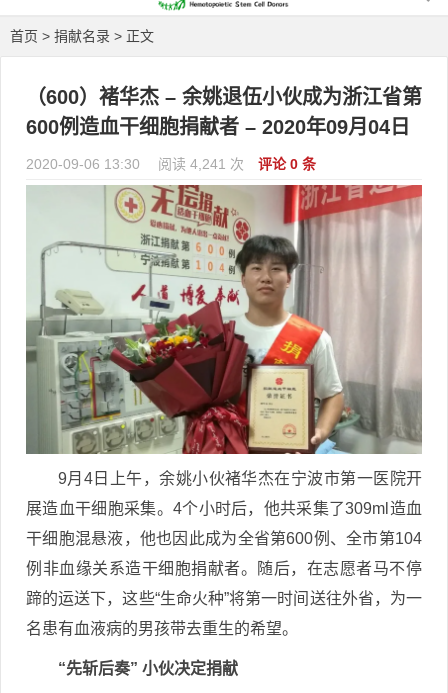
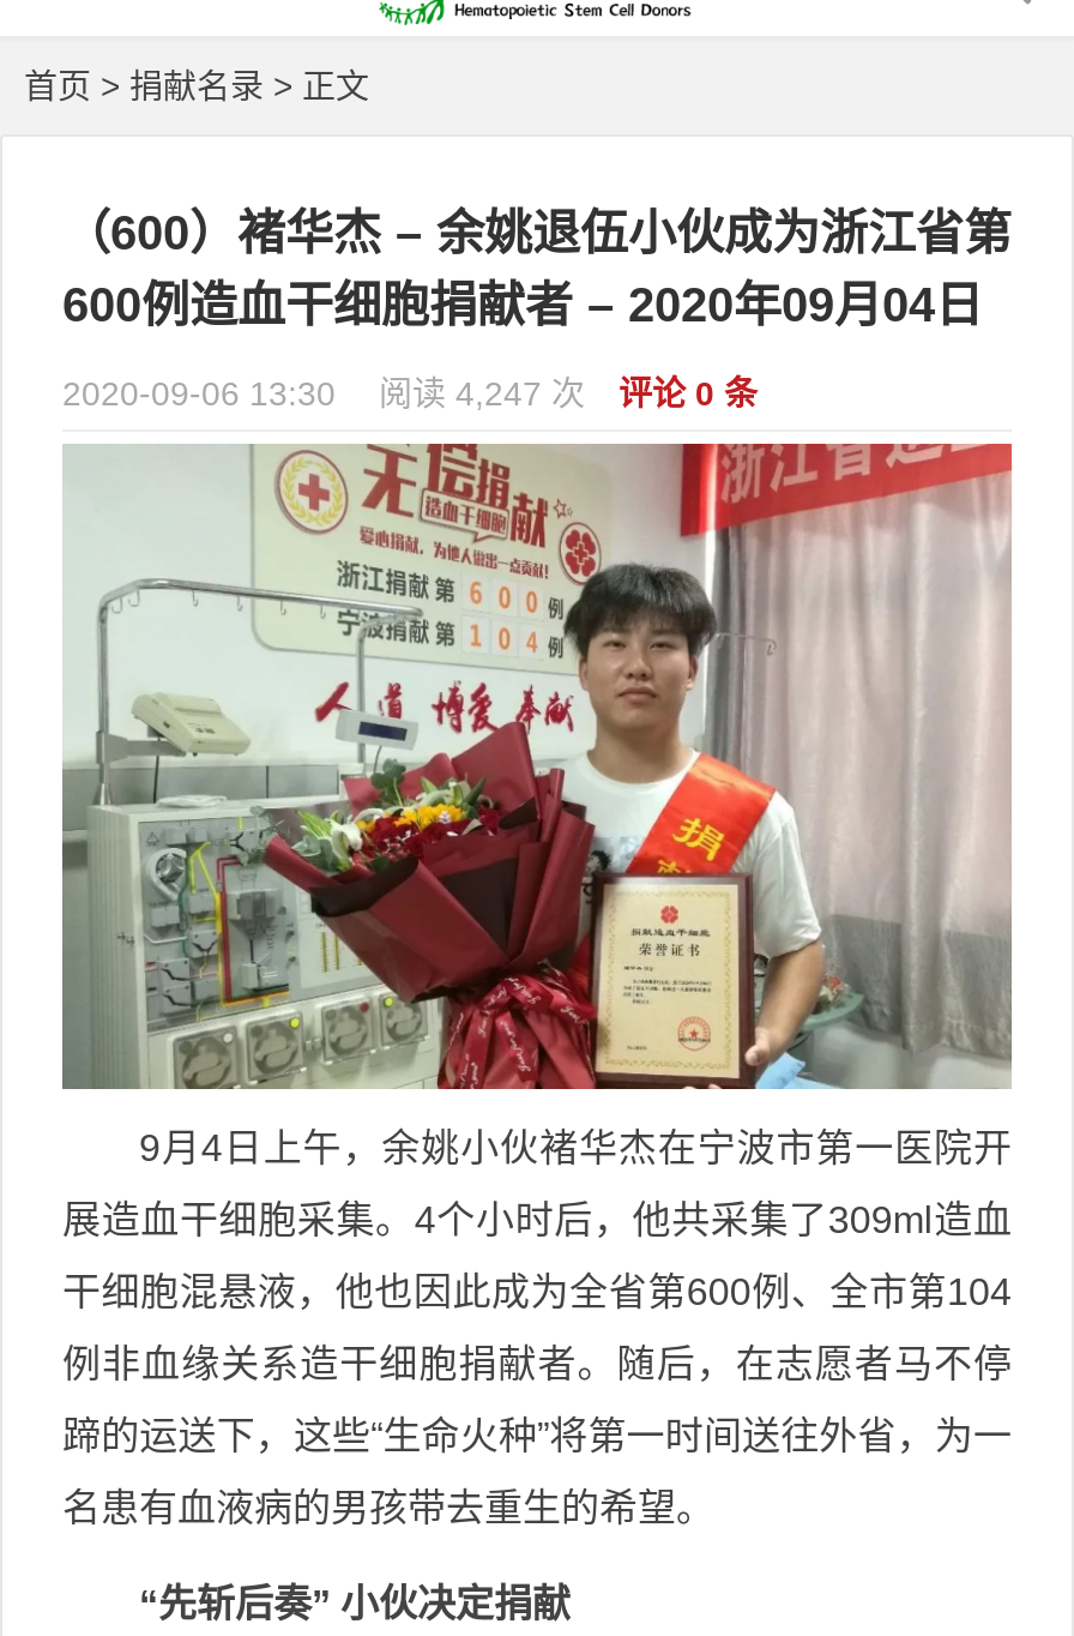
- 2020-09-06 13:30 阅读 4,241 次 评论 0 条
+ 2020-09-06 13:30 阅读 4,247 次 评论 0 条
